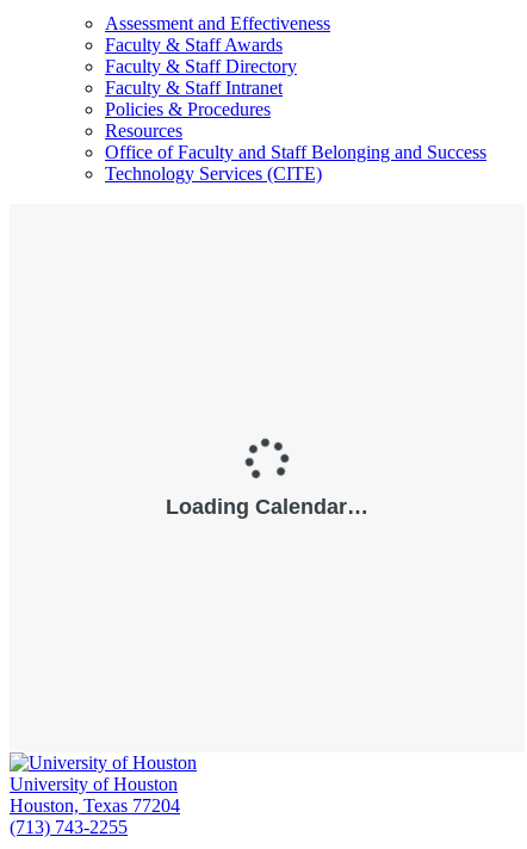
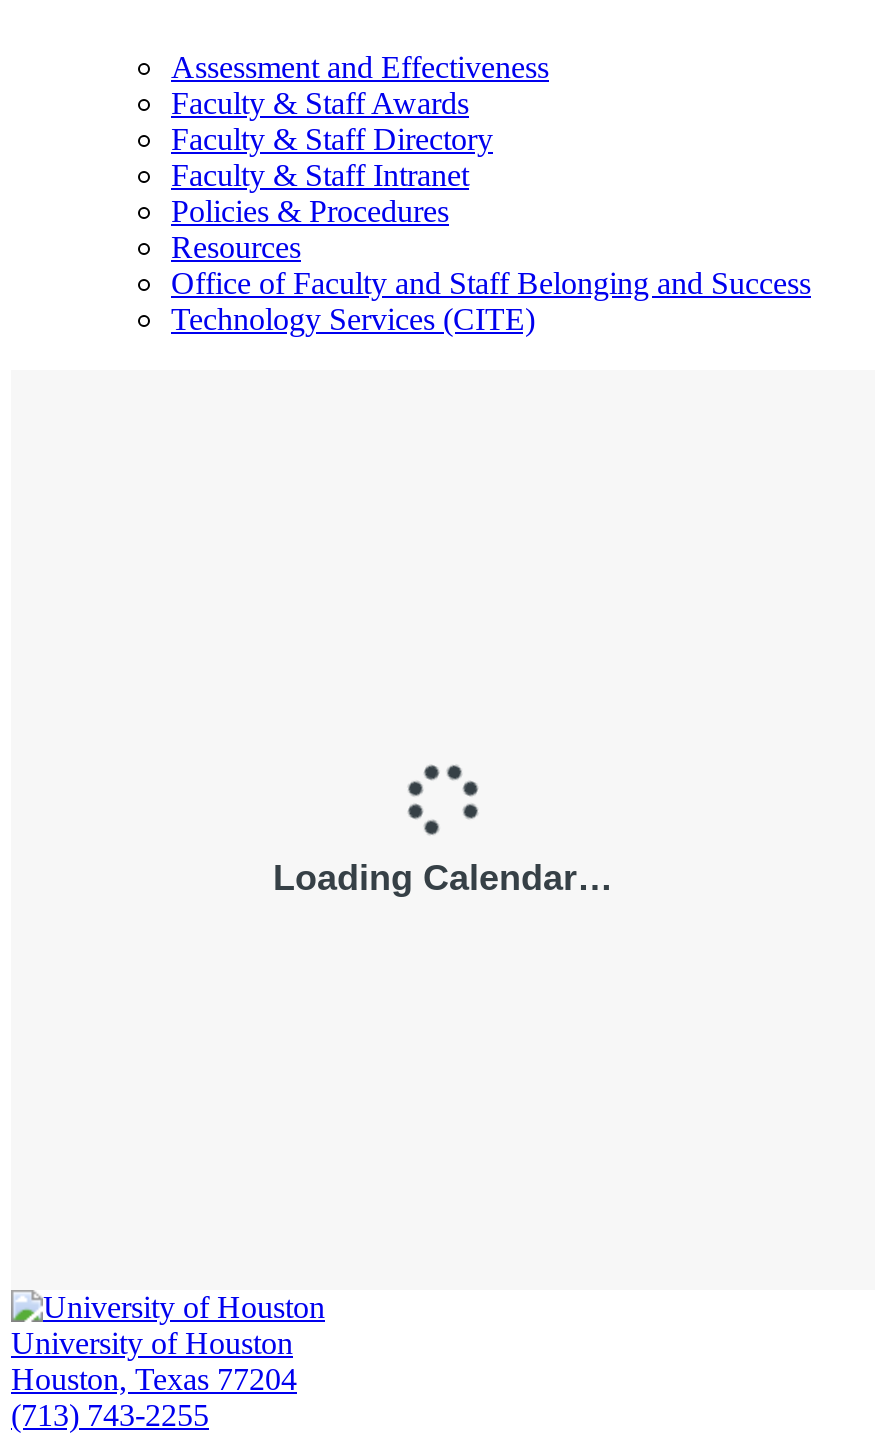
- [image]
+ [image]
